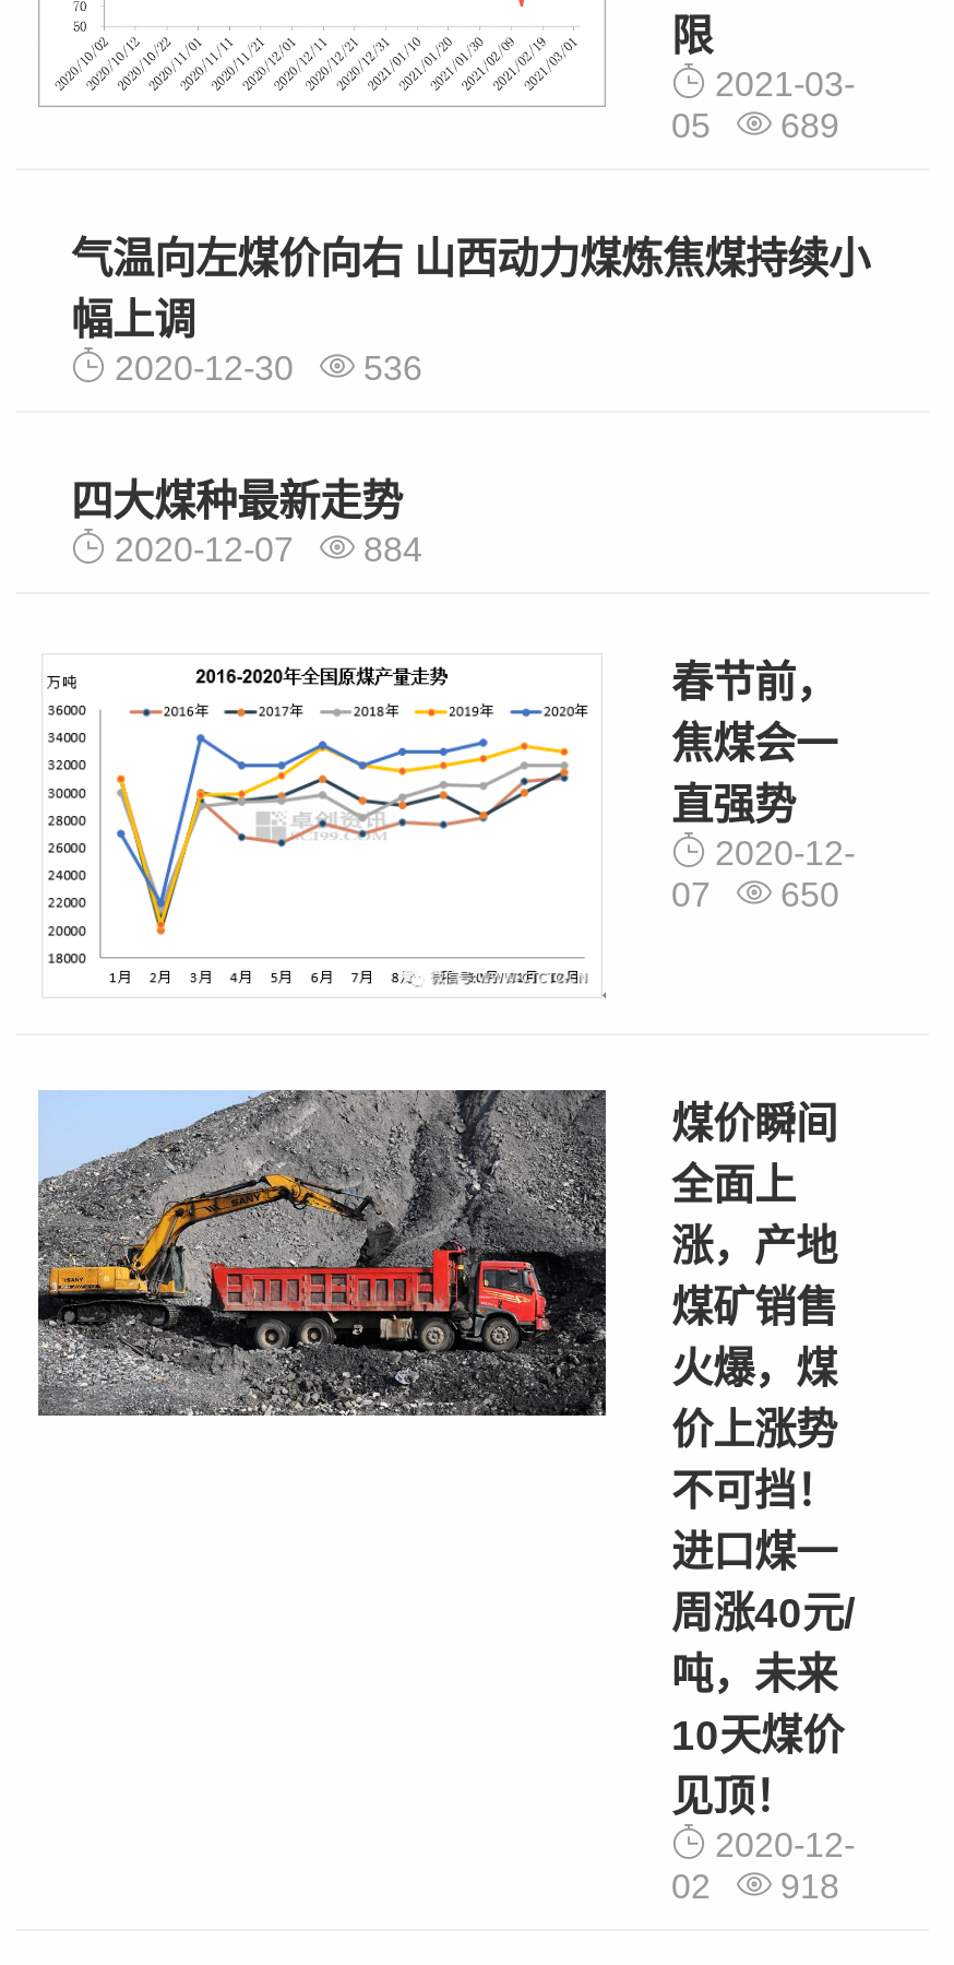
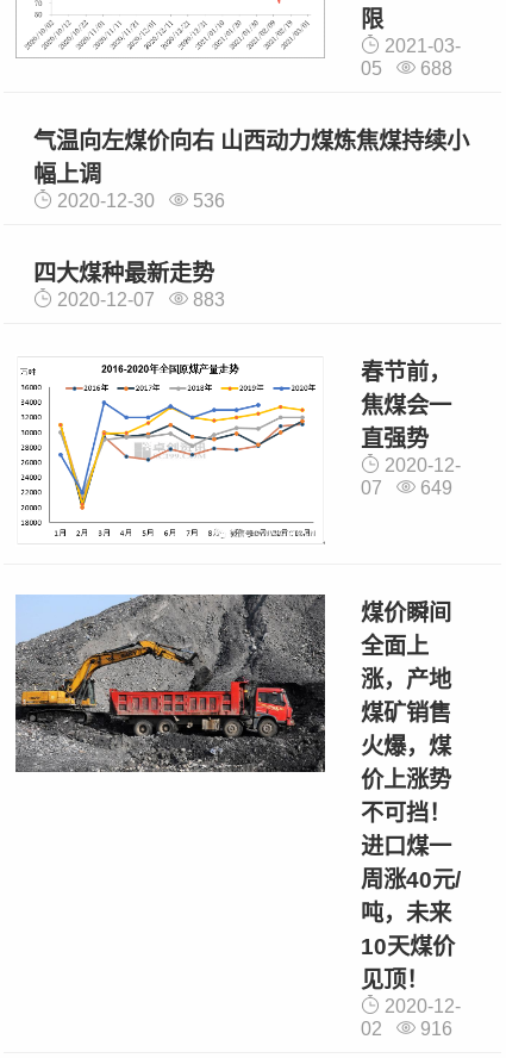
- 05 689
+ 05 688

- 2020-12-07 884
+ 2020-12-07 883

- 07 650
+ 07 649

- 02 918
+ 02 916
